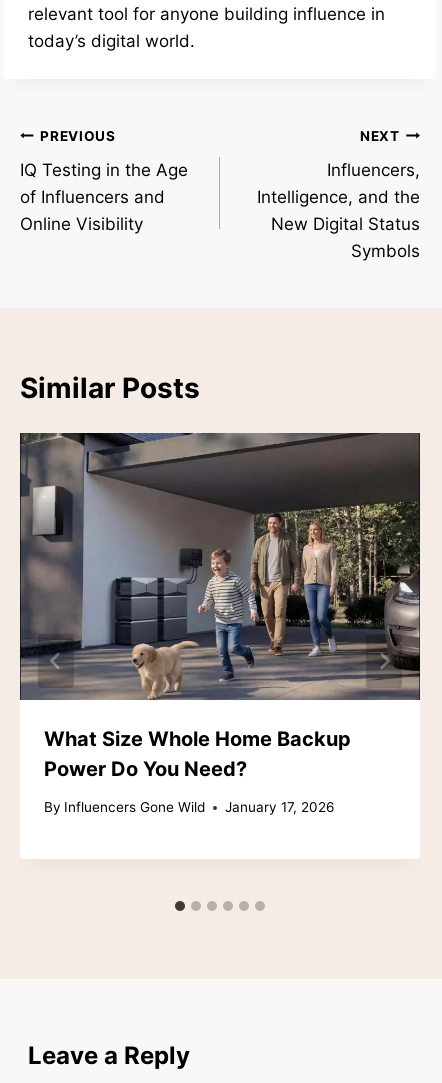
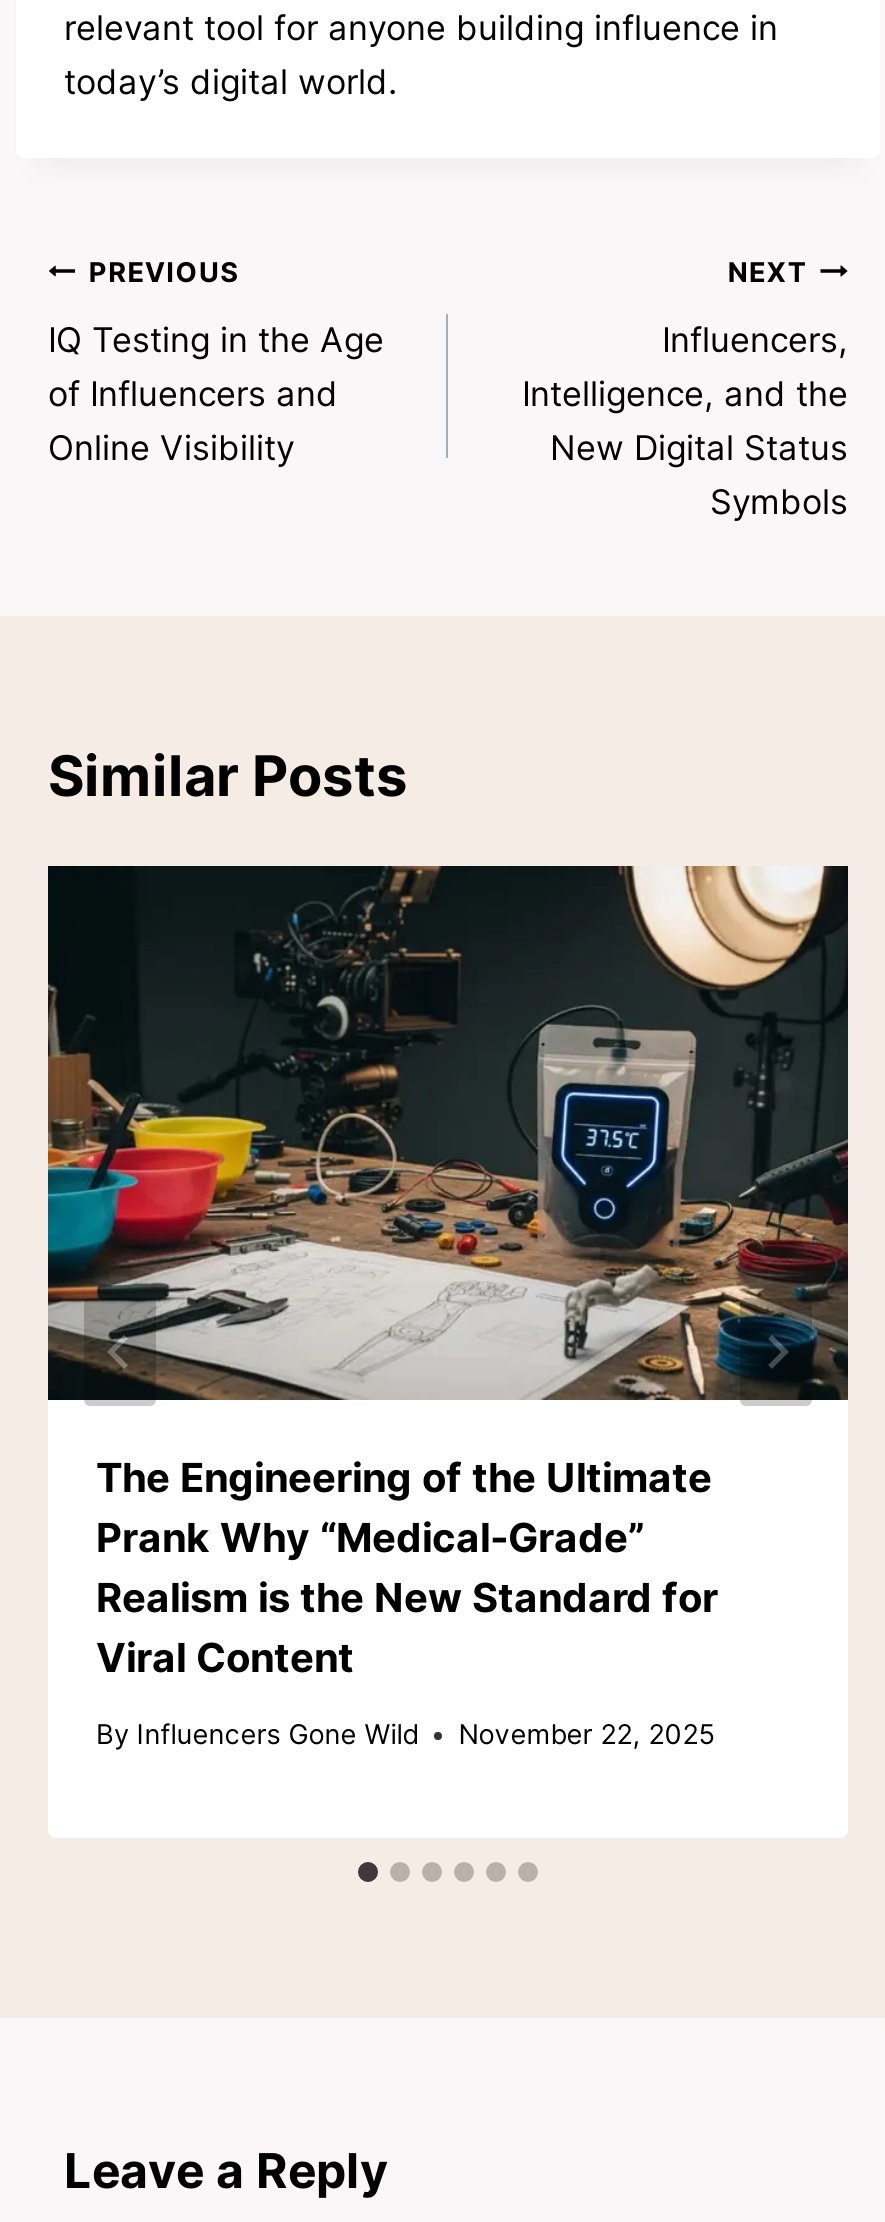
- [image]
- What Size Whole Home Backup
- Power Do You Need?
+ [image]
+ The Engineering of the Ultimate
+ Prank Why “Medical-Grade”
+ Realism is the New Standard for
+ Viral Content

- By Influencers Gone Wild January 17, 2026
+ By Influencers Gone Wild November 22, 2025

moved down: By Influencers Gone Wild
